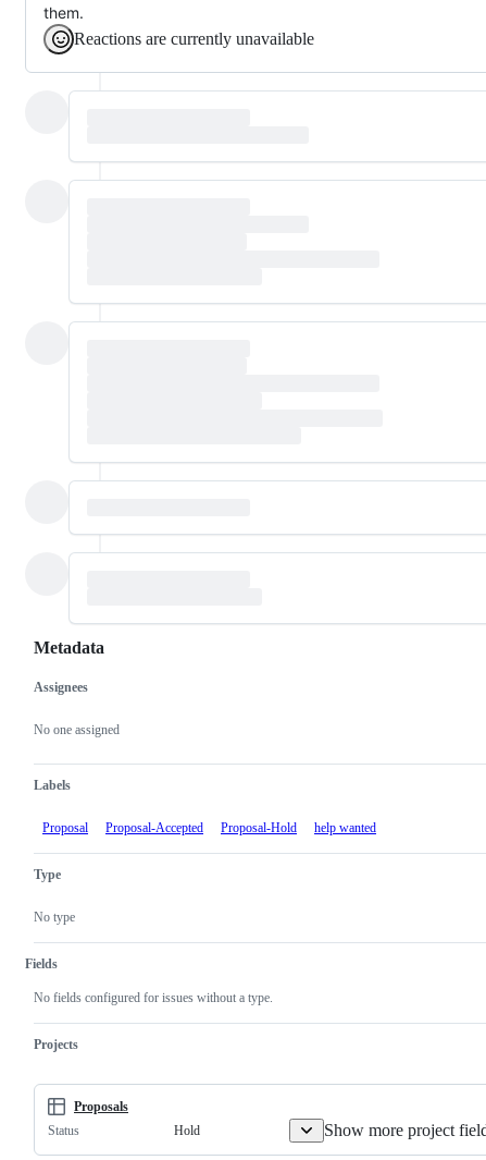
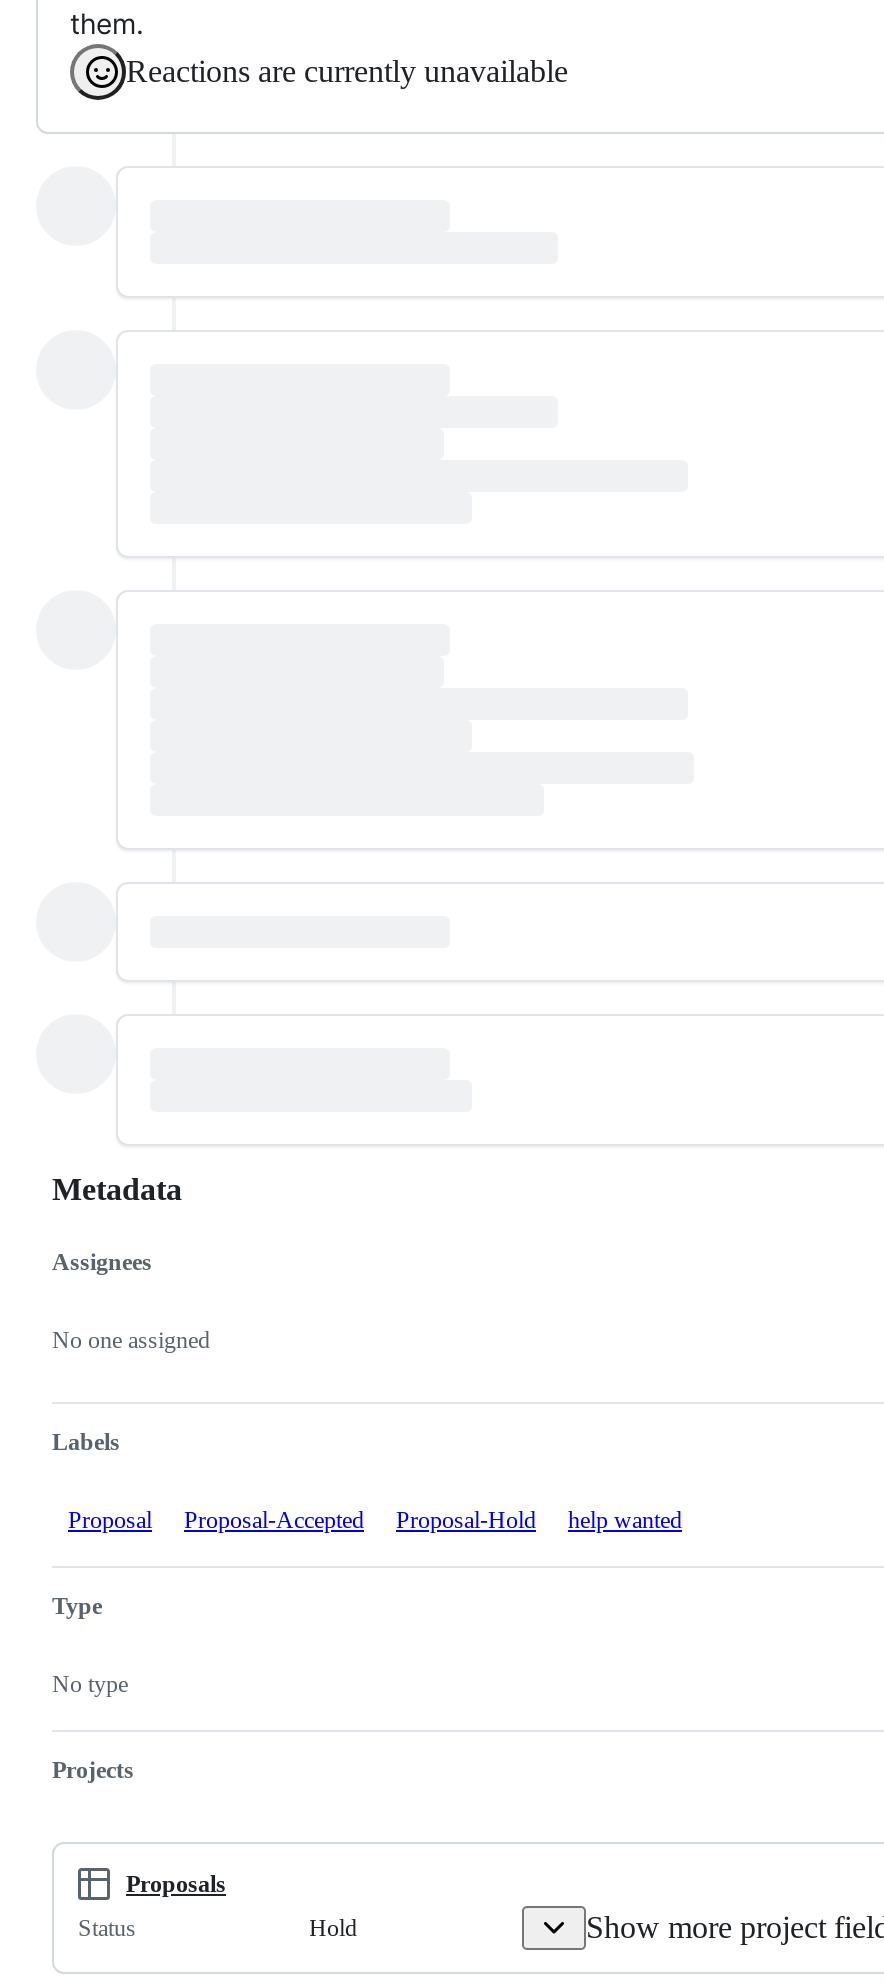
- Fields
- No fields configured for issues without a type.
